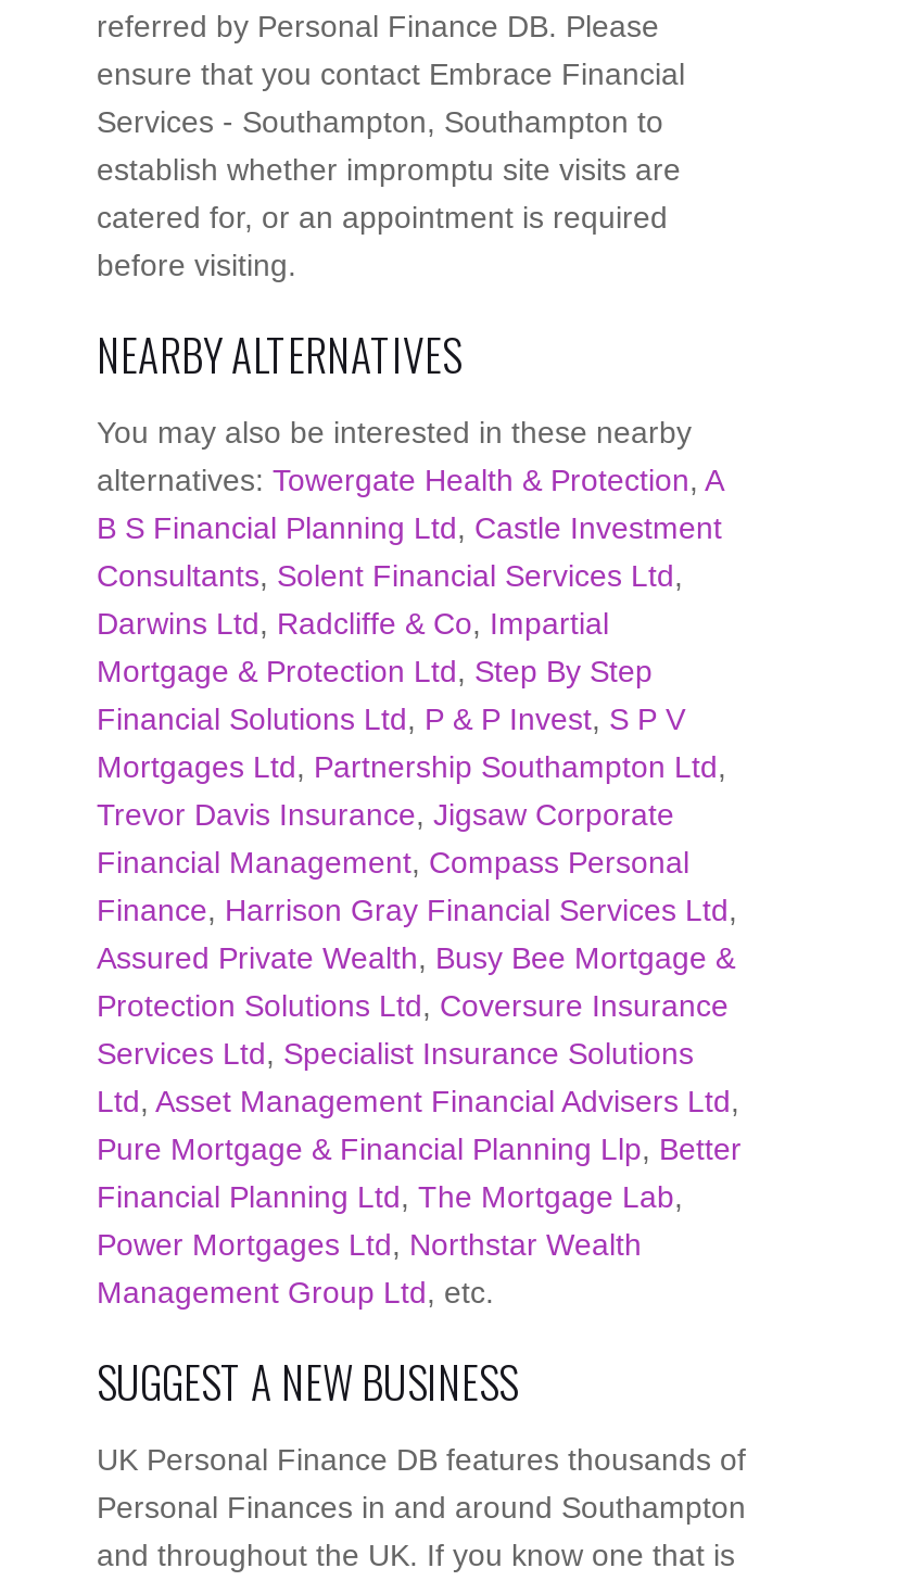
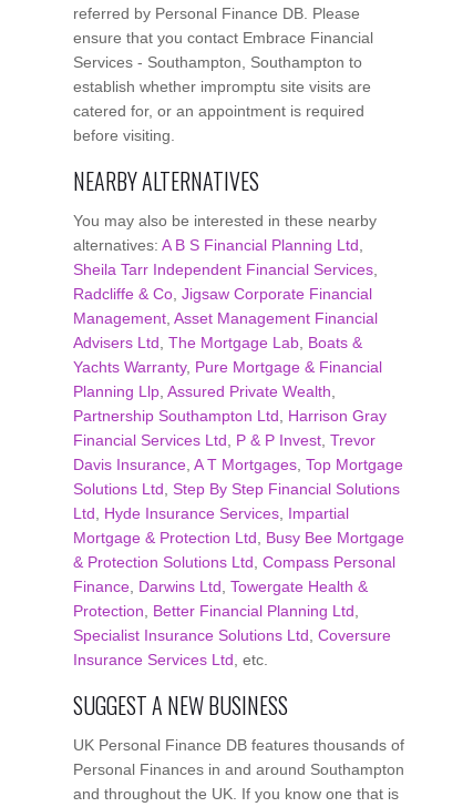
- alternatives: Towergate Health & Protection, A
- B S Financial Planning Ltd, Castle Investment
- Consultants, Solent Financial Services Ltd,
- Darwins Ltd, Radcliffe & Co, Impartial
- Mortgage & Protection Ltd, Step By Step
- Financial Solutions Ltd, P & P Invest, S P V
- Mortgages Ltd, Partnership Southampton Ltd,
- Trevor Davis Insurance, Jigsaw Corporate
- Financial Management, Compass Personal
- Finance, Harrison Gray Financial Services Ltd,
- Assured Private Wealth, Busy Bee Mortgage &
- Protection Solutions Ltd, Coversure Insurance
- Services Ltd, Specialist Insurance Solutions
- Ltd, Asset Management Financial Advisers Ltd,
- Pure Mortgage & Financial Planning Llp, Better
- Financial Planning Ltd, The Mortgage Lab,
- Power Mortgages Ltd, Northstar Wealth
- Management Group Ltd, etc.
+ alternatives: A B S Financial Planning Ltd,
+ Sheila Tarr Independent Financial Services,
+ Radcliffe & Co, Jigsaw Corporate Financial
+ Management, Asset Management Financial
+ Advisers Ltd, The Mortgage Lab, Boats &
+ Yachts Warranty, Pure Mortgage & Financial
+ Planning Llp, Assured Private Wealth,
+ Partnership Southampton Ltd, Harrison Gray
+ Financial Services Ltd, P & P Invest, Trevor
+ Davis Insurance, A T Mortgages, Top Mortgage
+ Solutions Ltd, Step By Step Financial Solutions
+ Ltd, Hyde Insurance Services, Impartial
+ Mortgage & Protection Ltd, Busy Bee Mortgage
+ & Protection Solutions Ltd, Compass Personal
+ Finance, Darwins Ltd, Towergate Health &
+ Protection, Better Financial Planning Ltd,
+ Specialist Insurance Solutions Ltd, Coversure
+ Insurance Services Ltd, etc.
